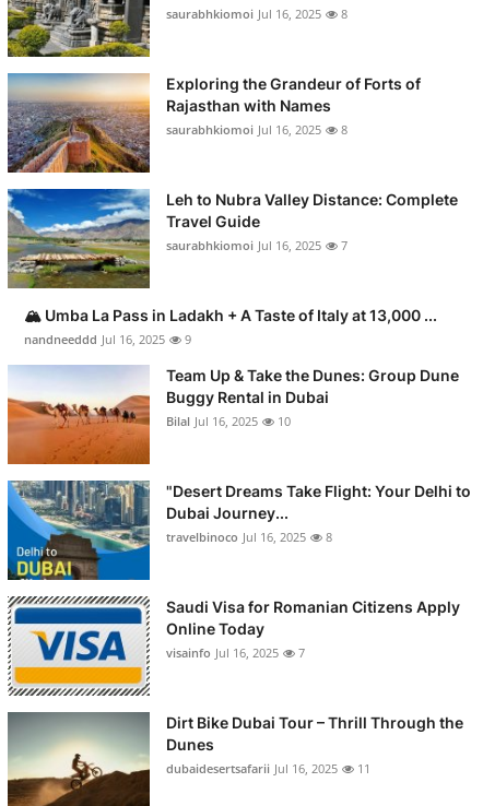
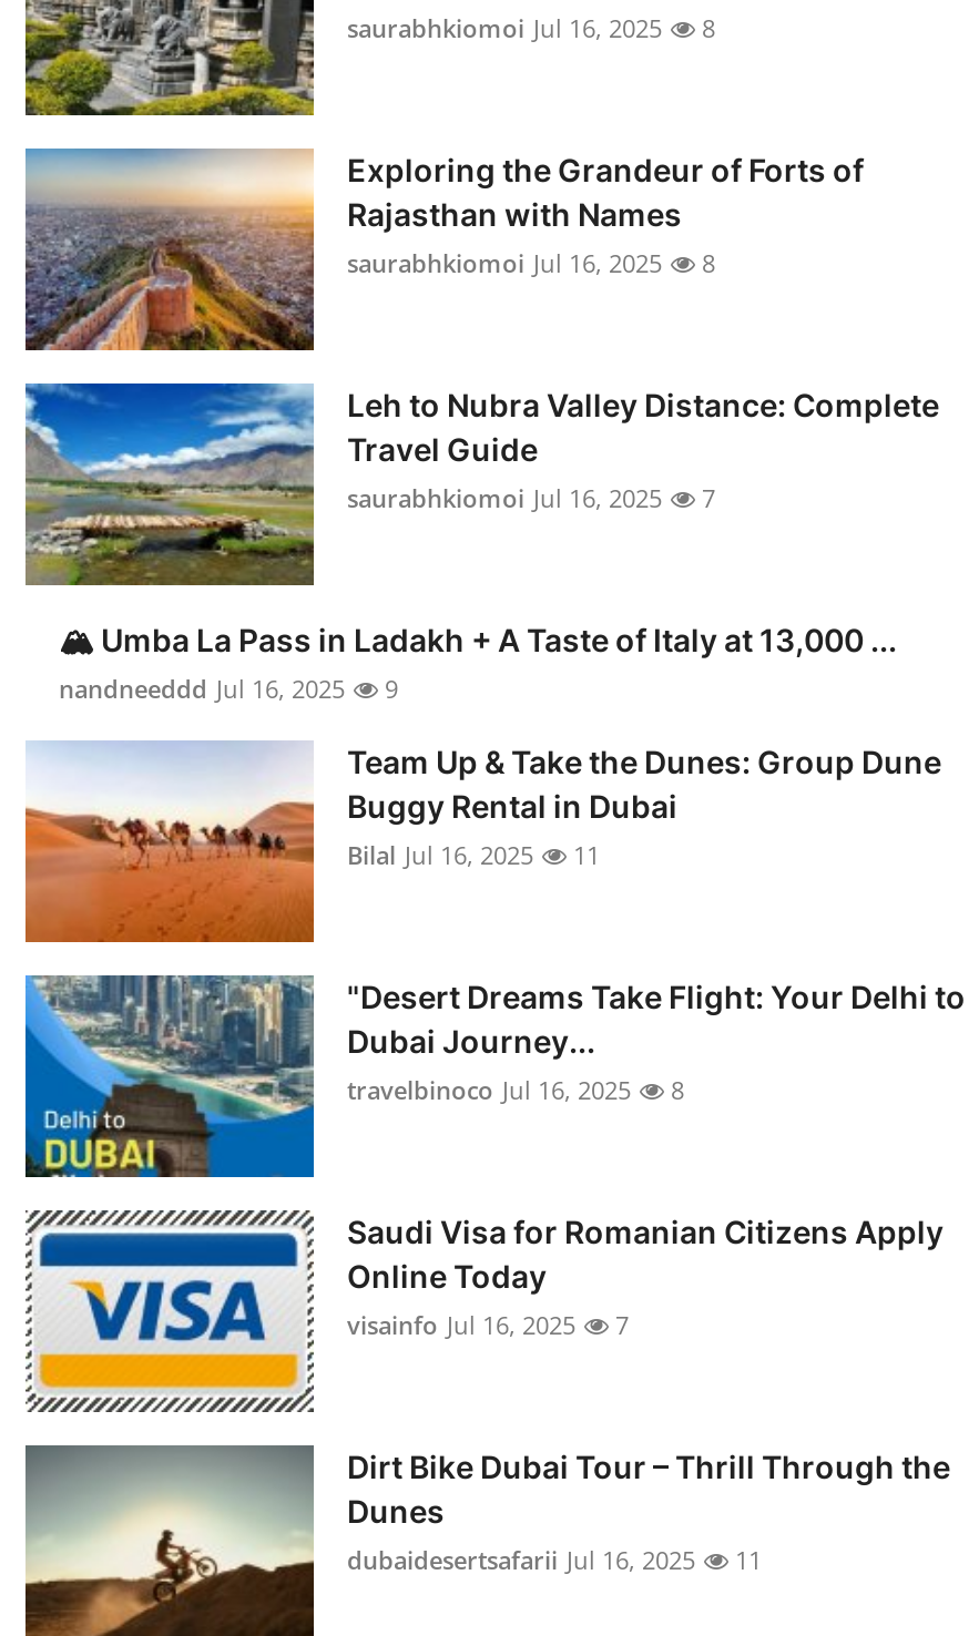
- Bilal Jul 16, 2025 10
+ Bilal Jul 16, 2025 11
